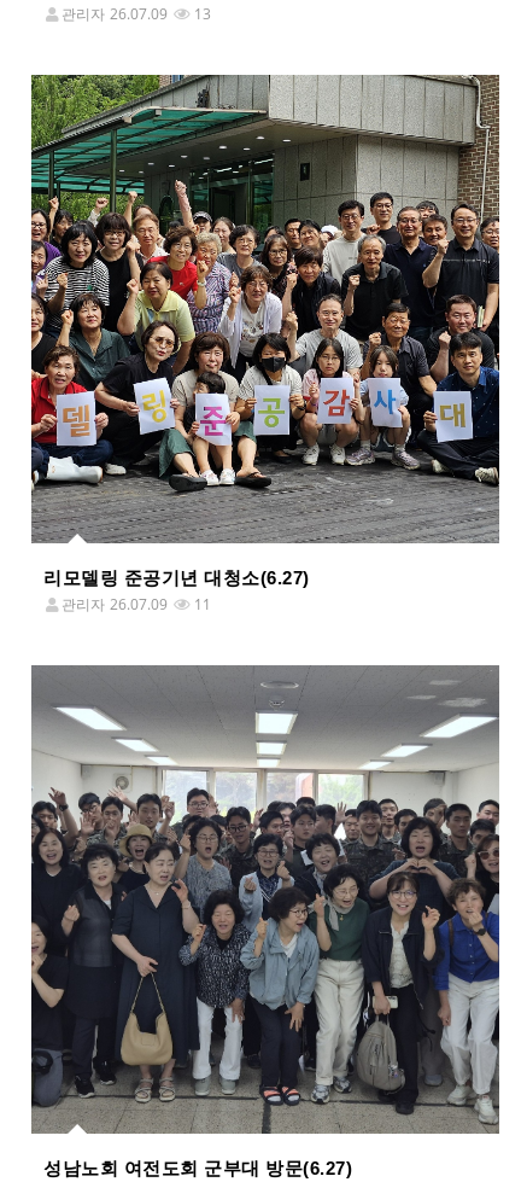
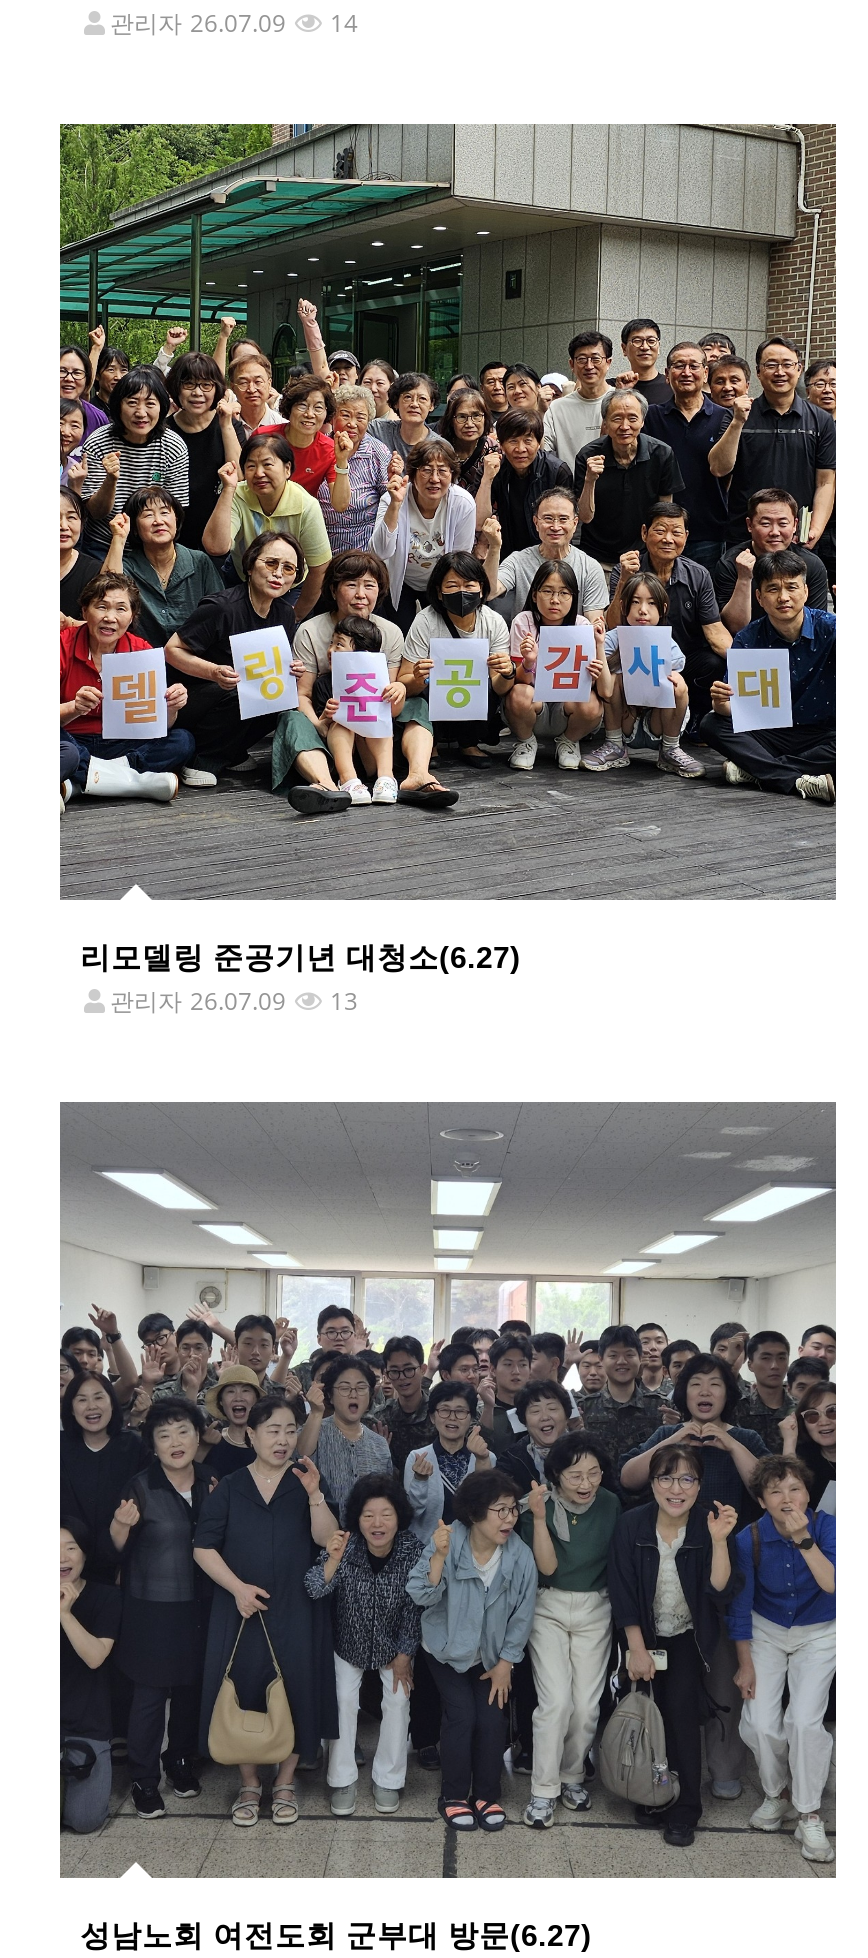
- 관리자 26.07.09 13
+ 관리자 26.07.09 14

- 관리자 26.07.09 11
+ 관리자 26.07.09 13
